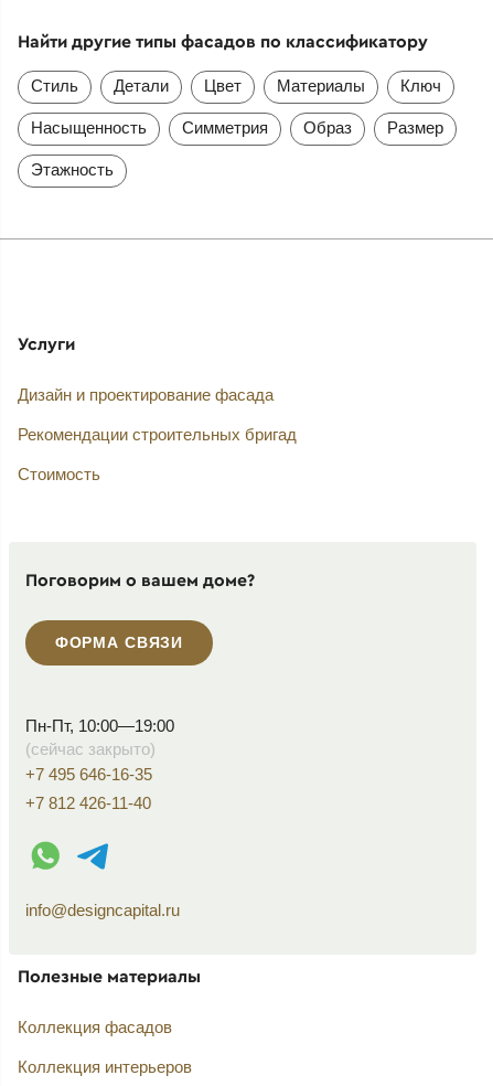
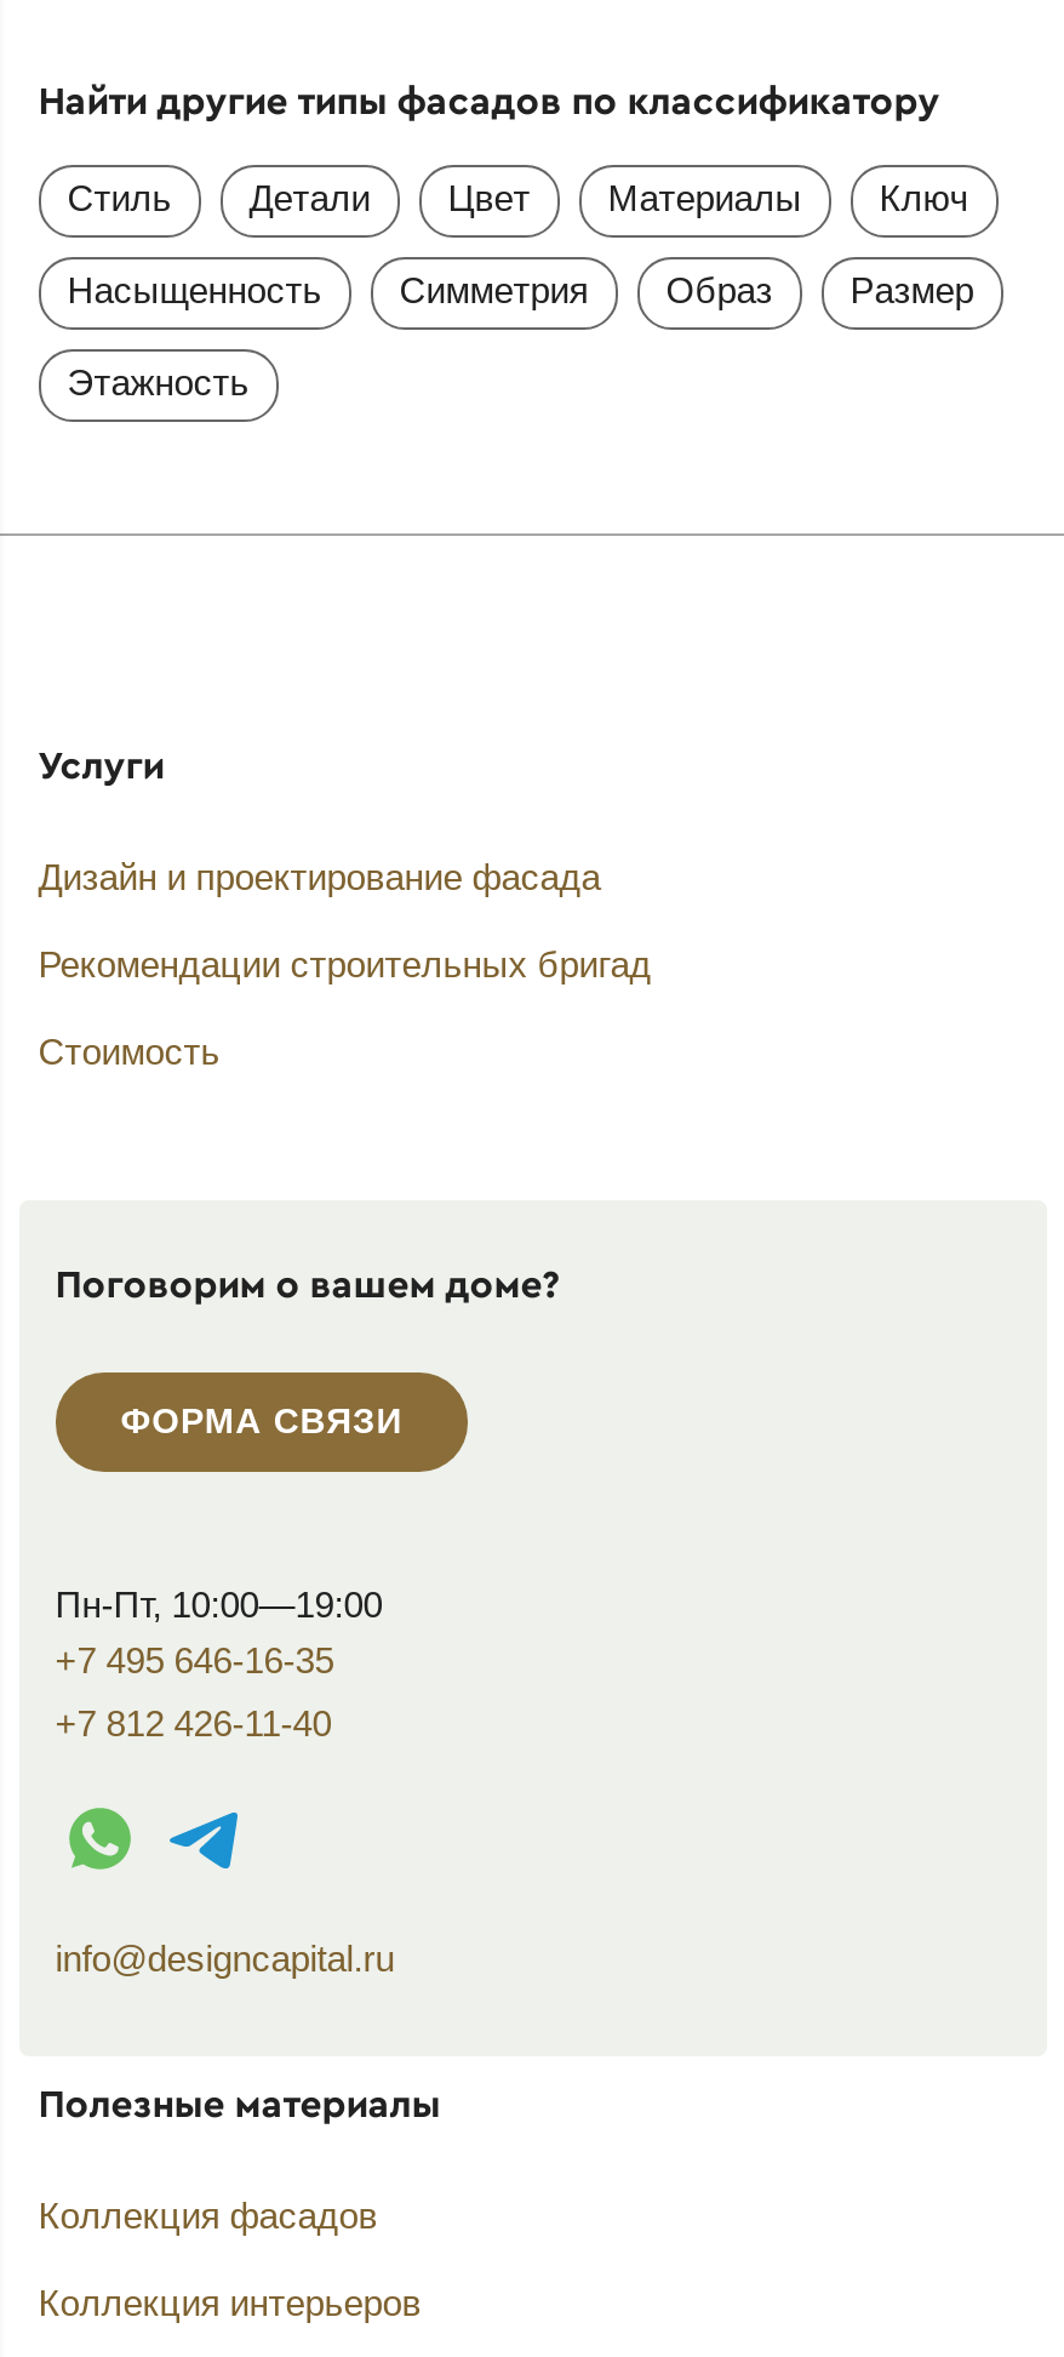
- (сейчас закрыто)
